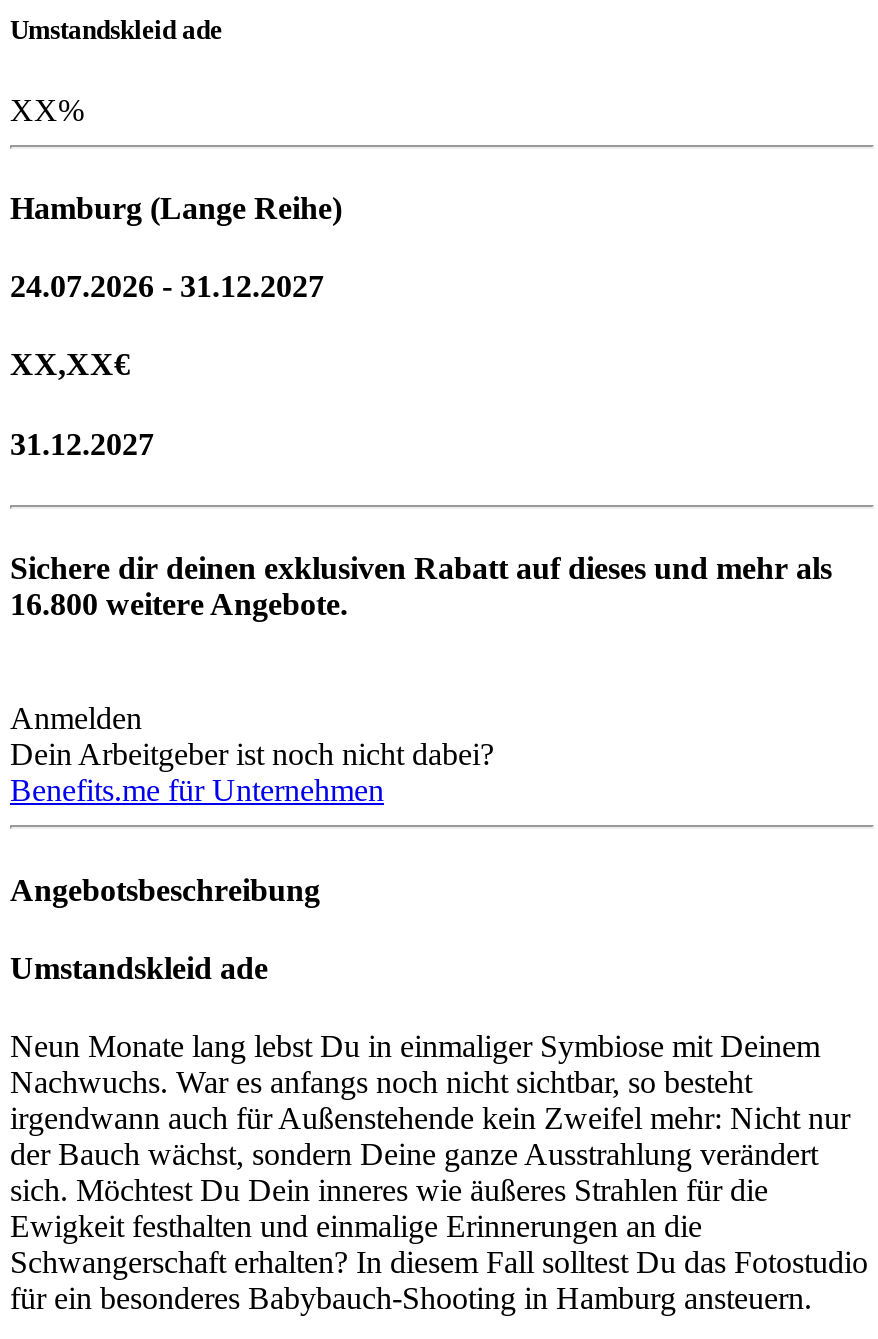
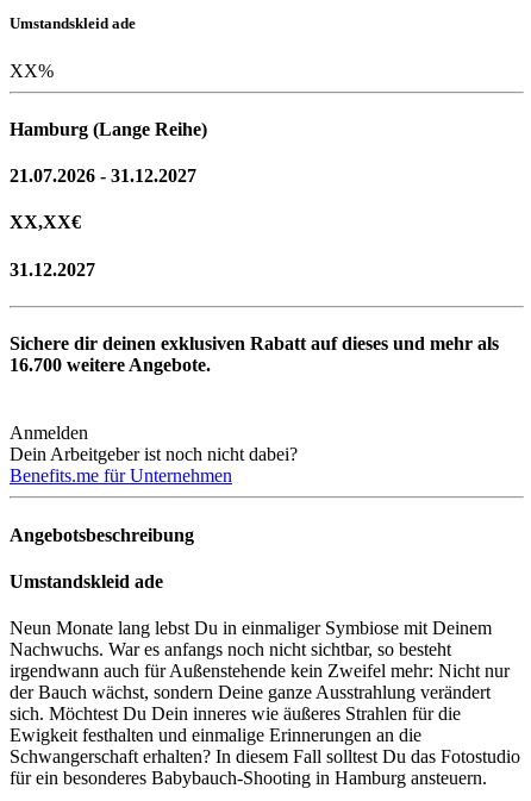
- 24.07.2026 - 31.12.2027
+ 21.07.2026 - 31.12.2027

- 16.800 weitere Angebote.
+ 16.700 weitere Angebote.
